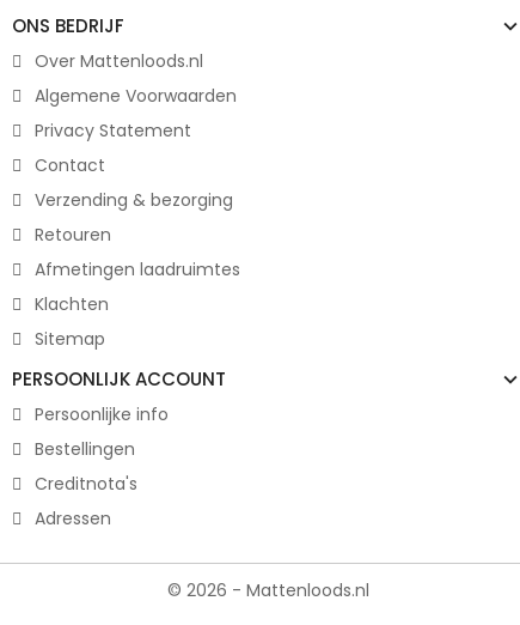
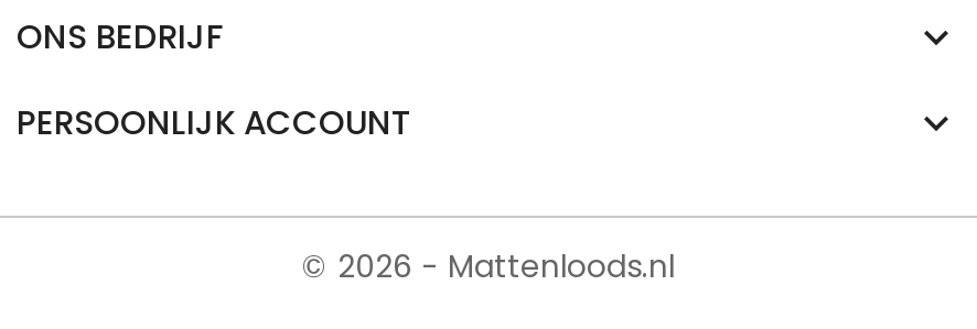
- Over Mattenloods.nl
- Algemene Voorwaarden
- Privacy Statement
- Contact
- Verzending & bezorging
- Retouren
- Afmetingen laadruimtes
- Klachten
- Sitemap

- Persoonlijke info
- Bestellingen
- Creditnota's
- Adressen
